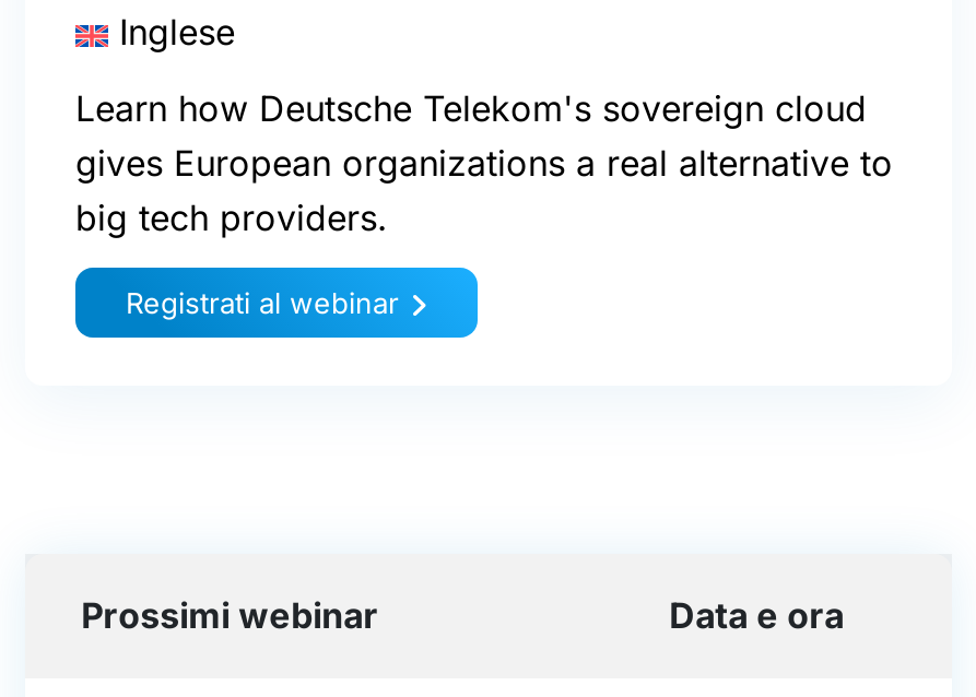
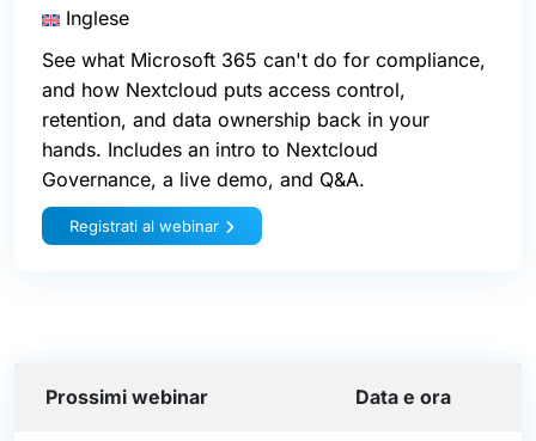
- Learn how Deutsche Telekom's sovereign cloud
- gives European organizations a real alternative to
- big tech providers.
+ See what Microsoft 365 can't do for compliance,
+ and how Nextcloud puts access control,
+ retention, and data ownership back in your
+ hands. Includes an intro to Nextcloud
+ Governance, a live demo, and Q&A.
